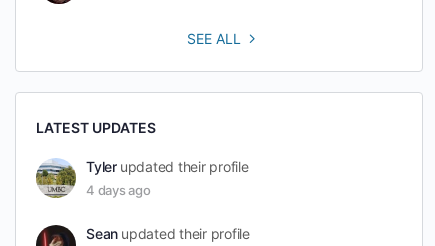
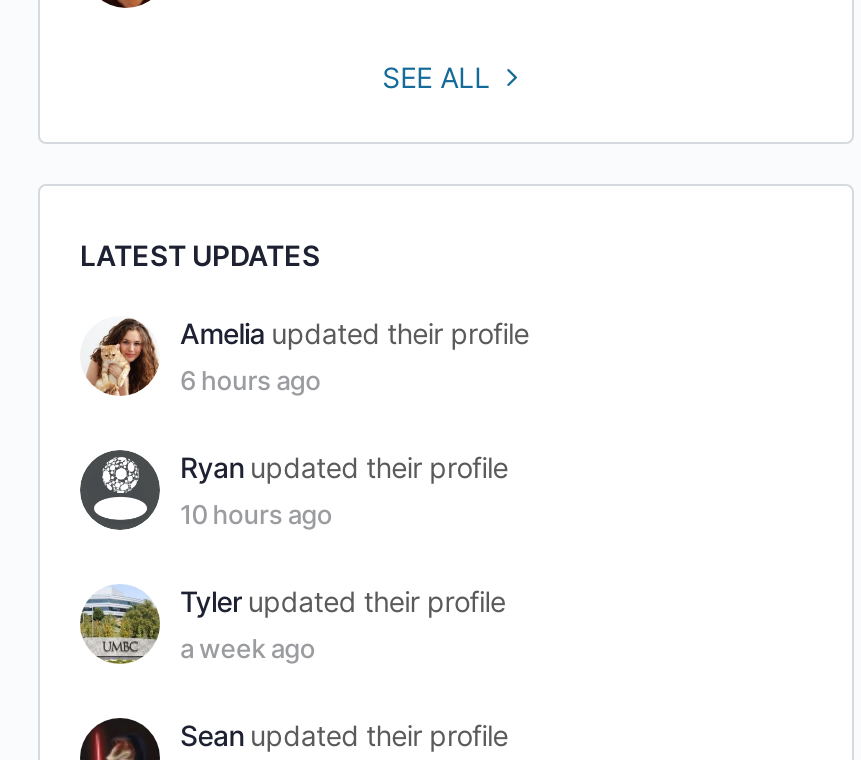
+ [image]

+ [image]
+ Amelia updated their profile
+ 6 hours ago
+ Ryan updated their profile
+ 10 hours ago

- 4 days ago
+ a week ago
